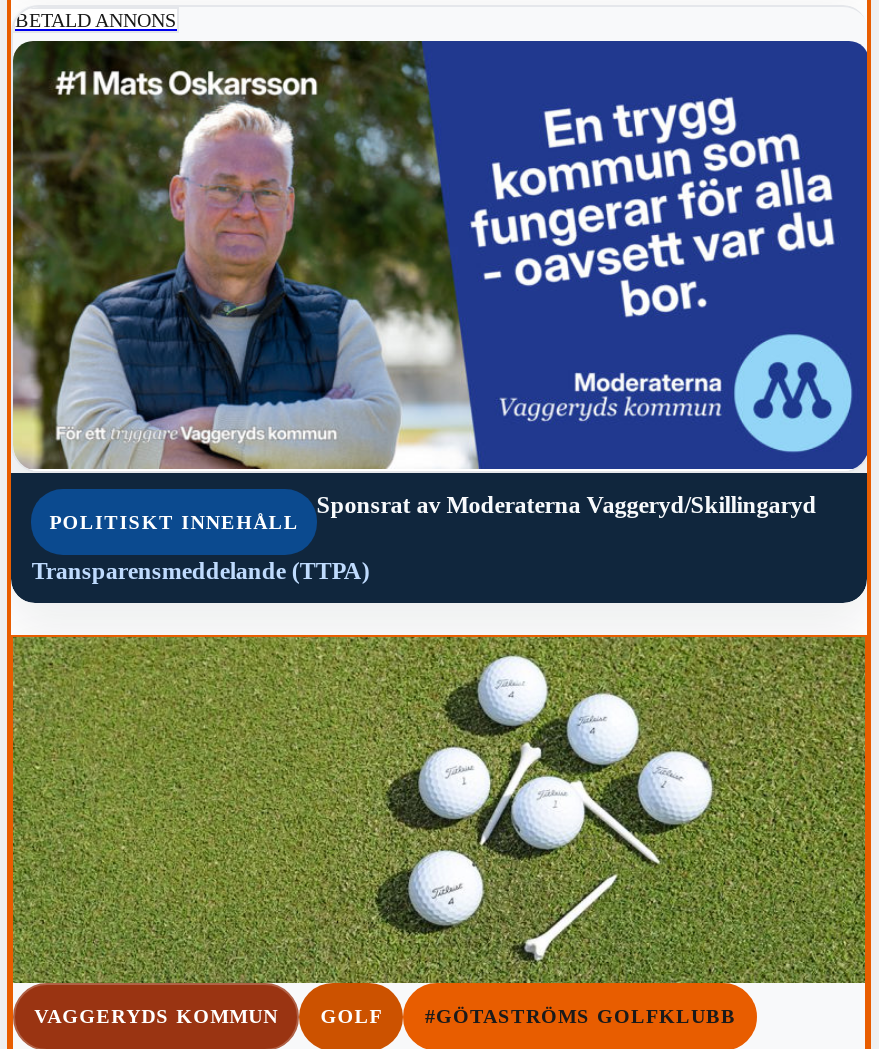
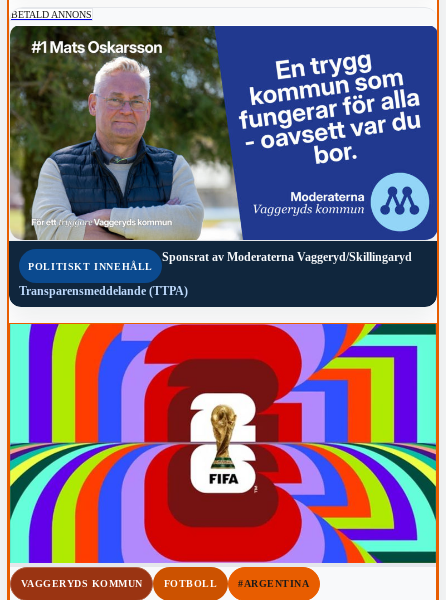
- [image]
- GOLF
- #GÖTASTRÖMS GOLFKLUBB
+ [image]
+ FOTBOLL
+ #ARGENTINA
